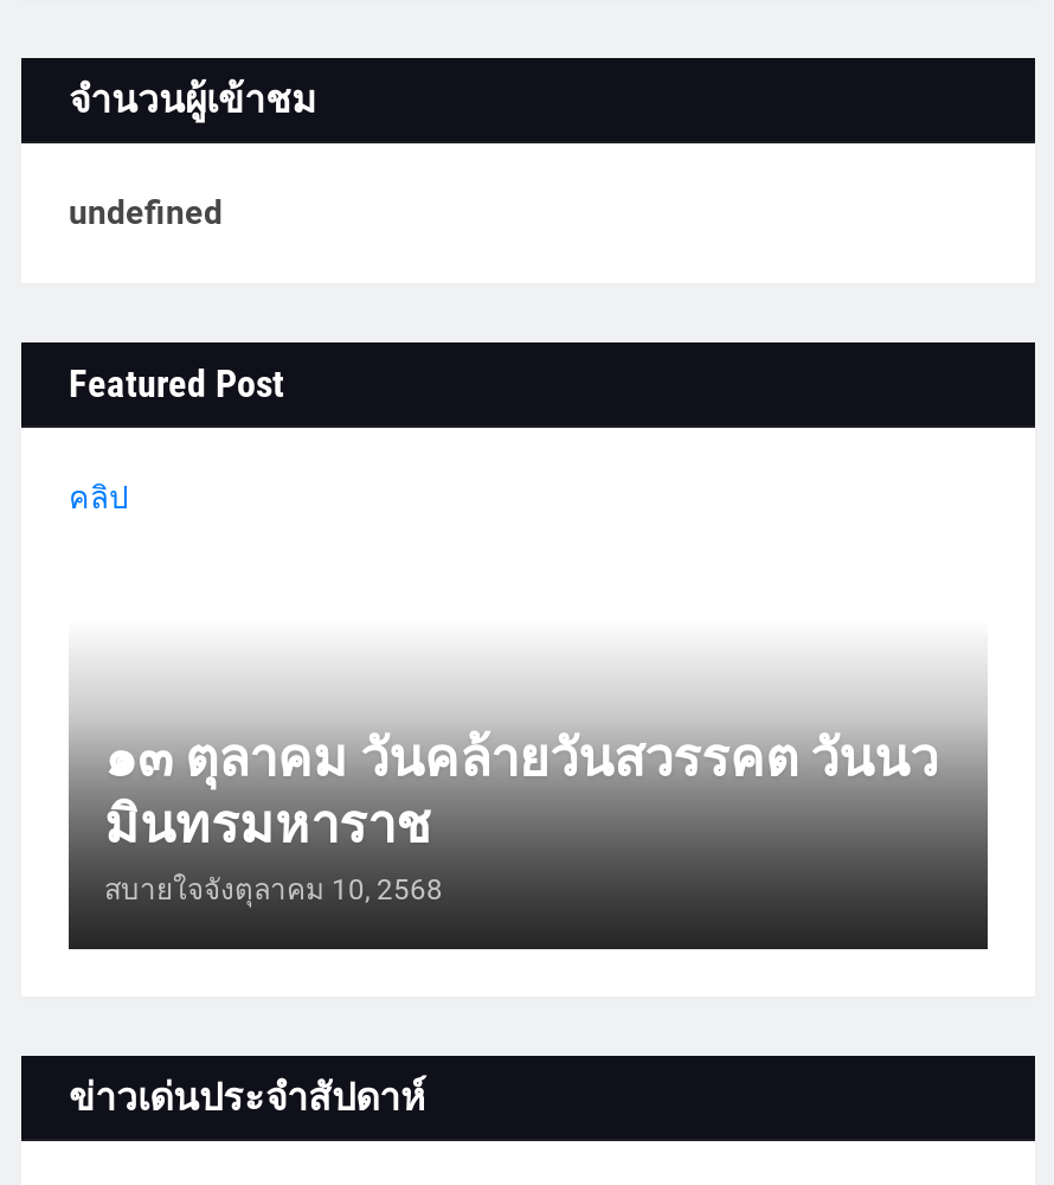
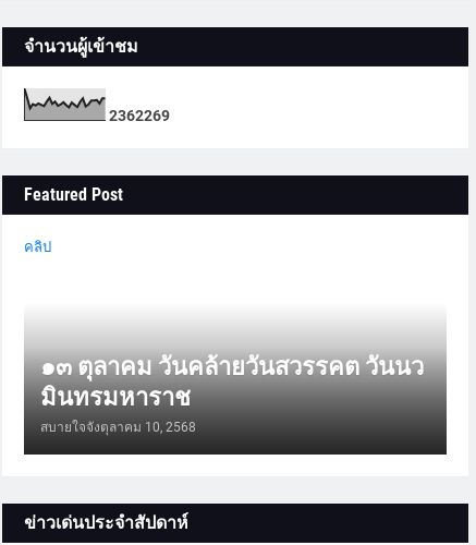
- undefned
+ 2362269
